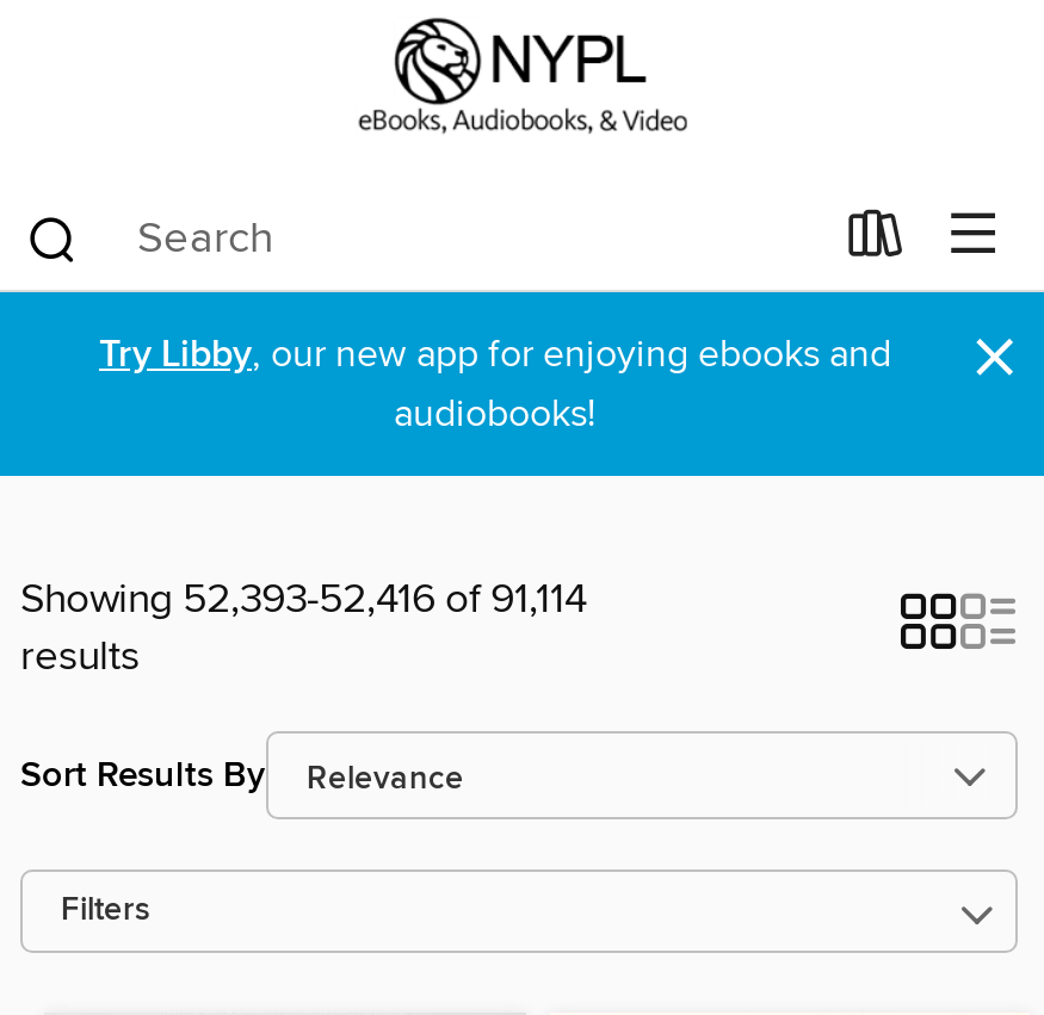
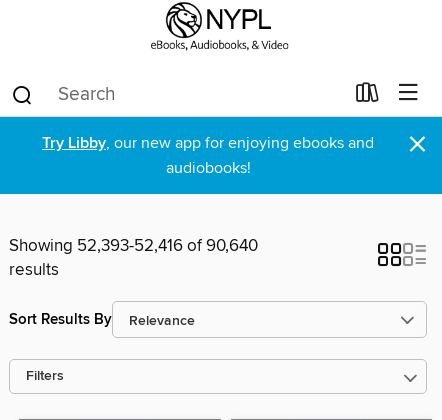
- Showing 52,393-52,416 of 91,114
+ Showing 52,393-52,416 of 90,640
